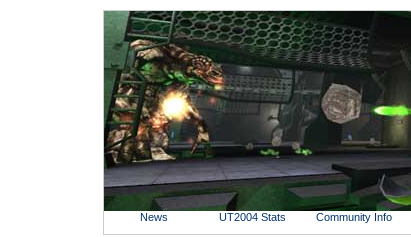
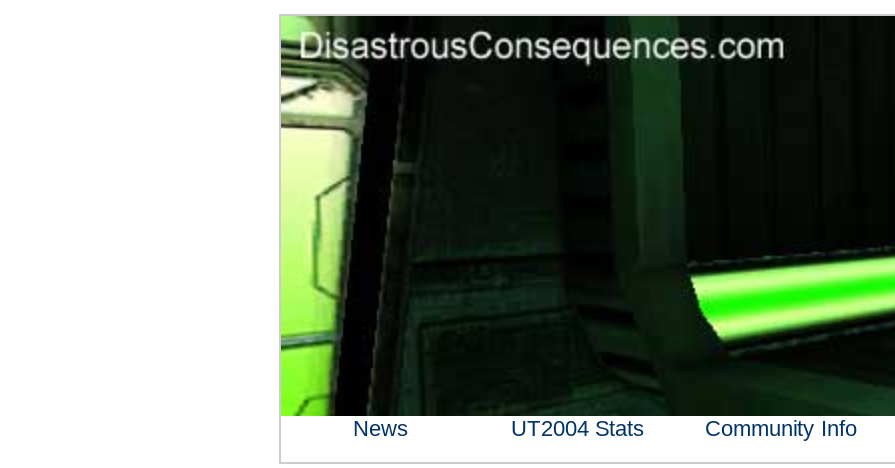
- [image]
+ [image]
